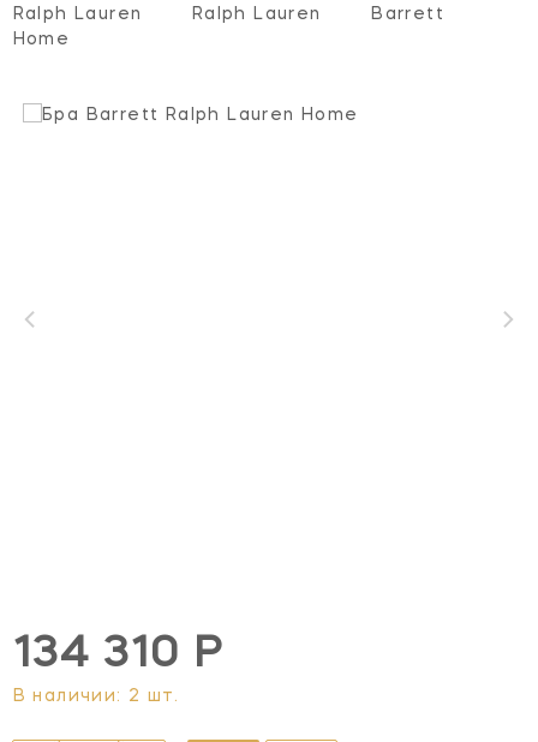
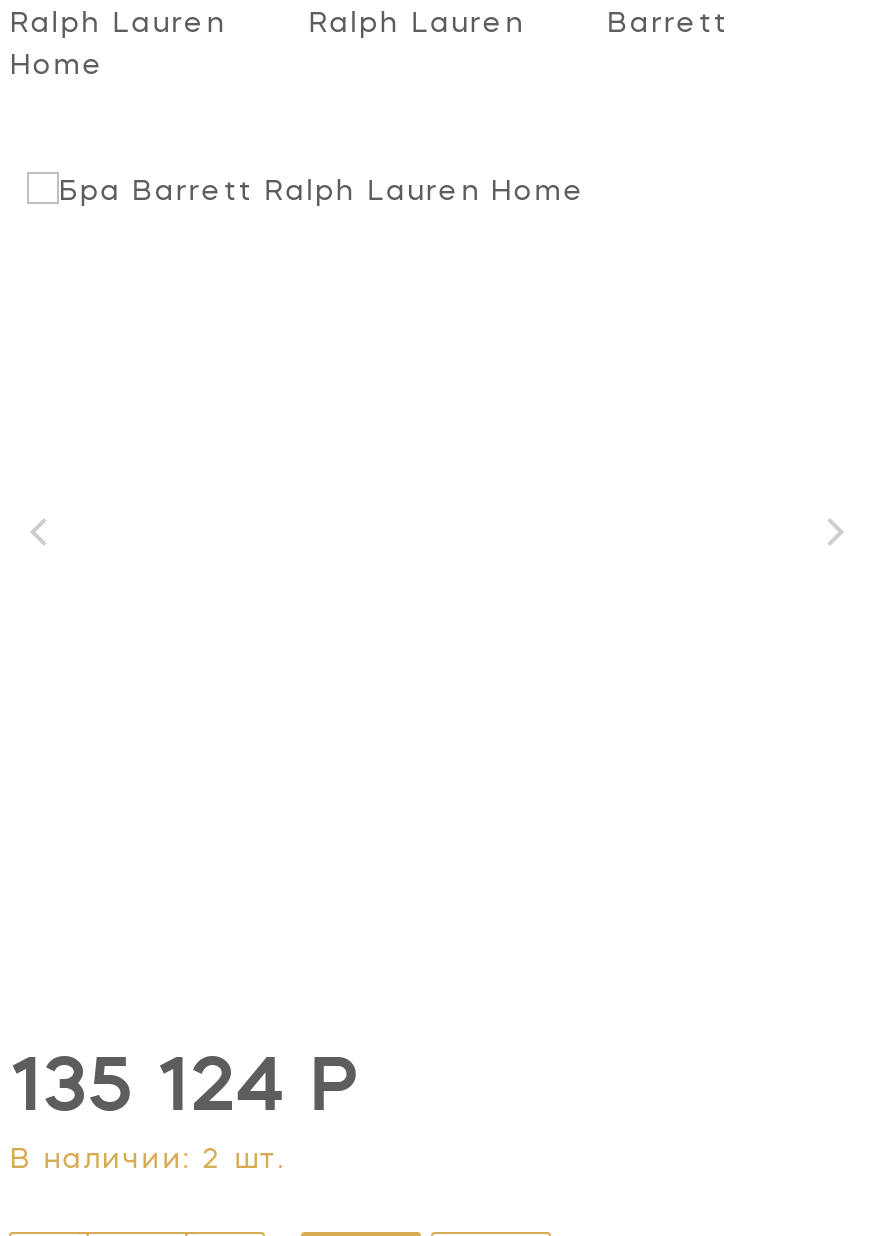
- 134 310 Р
+ 135 124 Р
